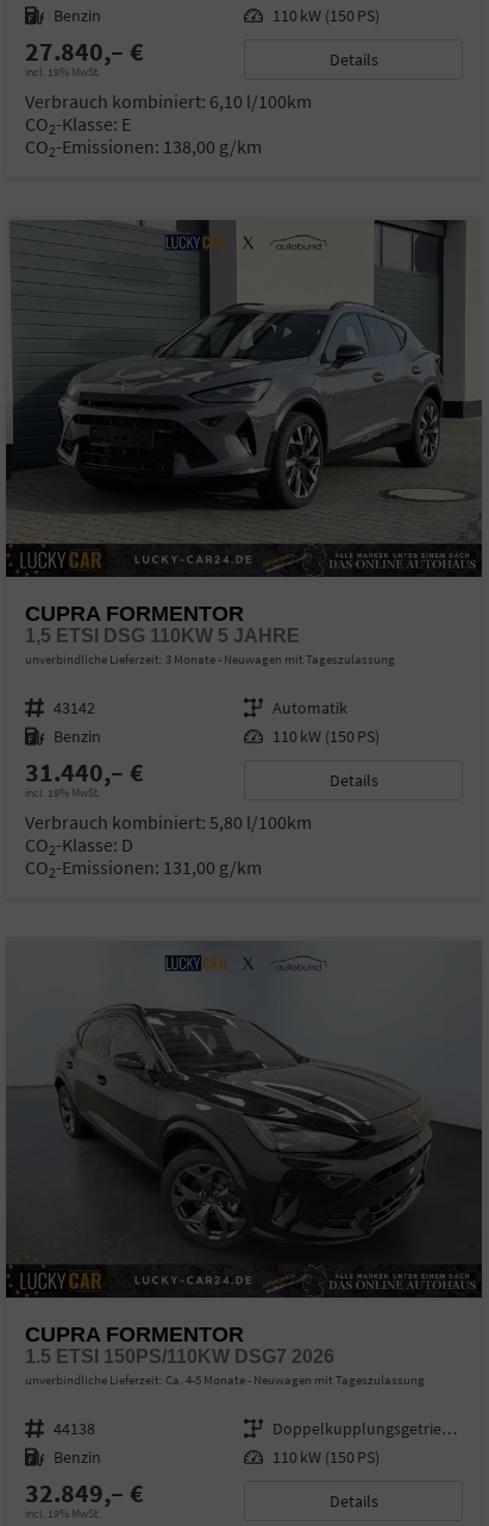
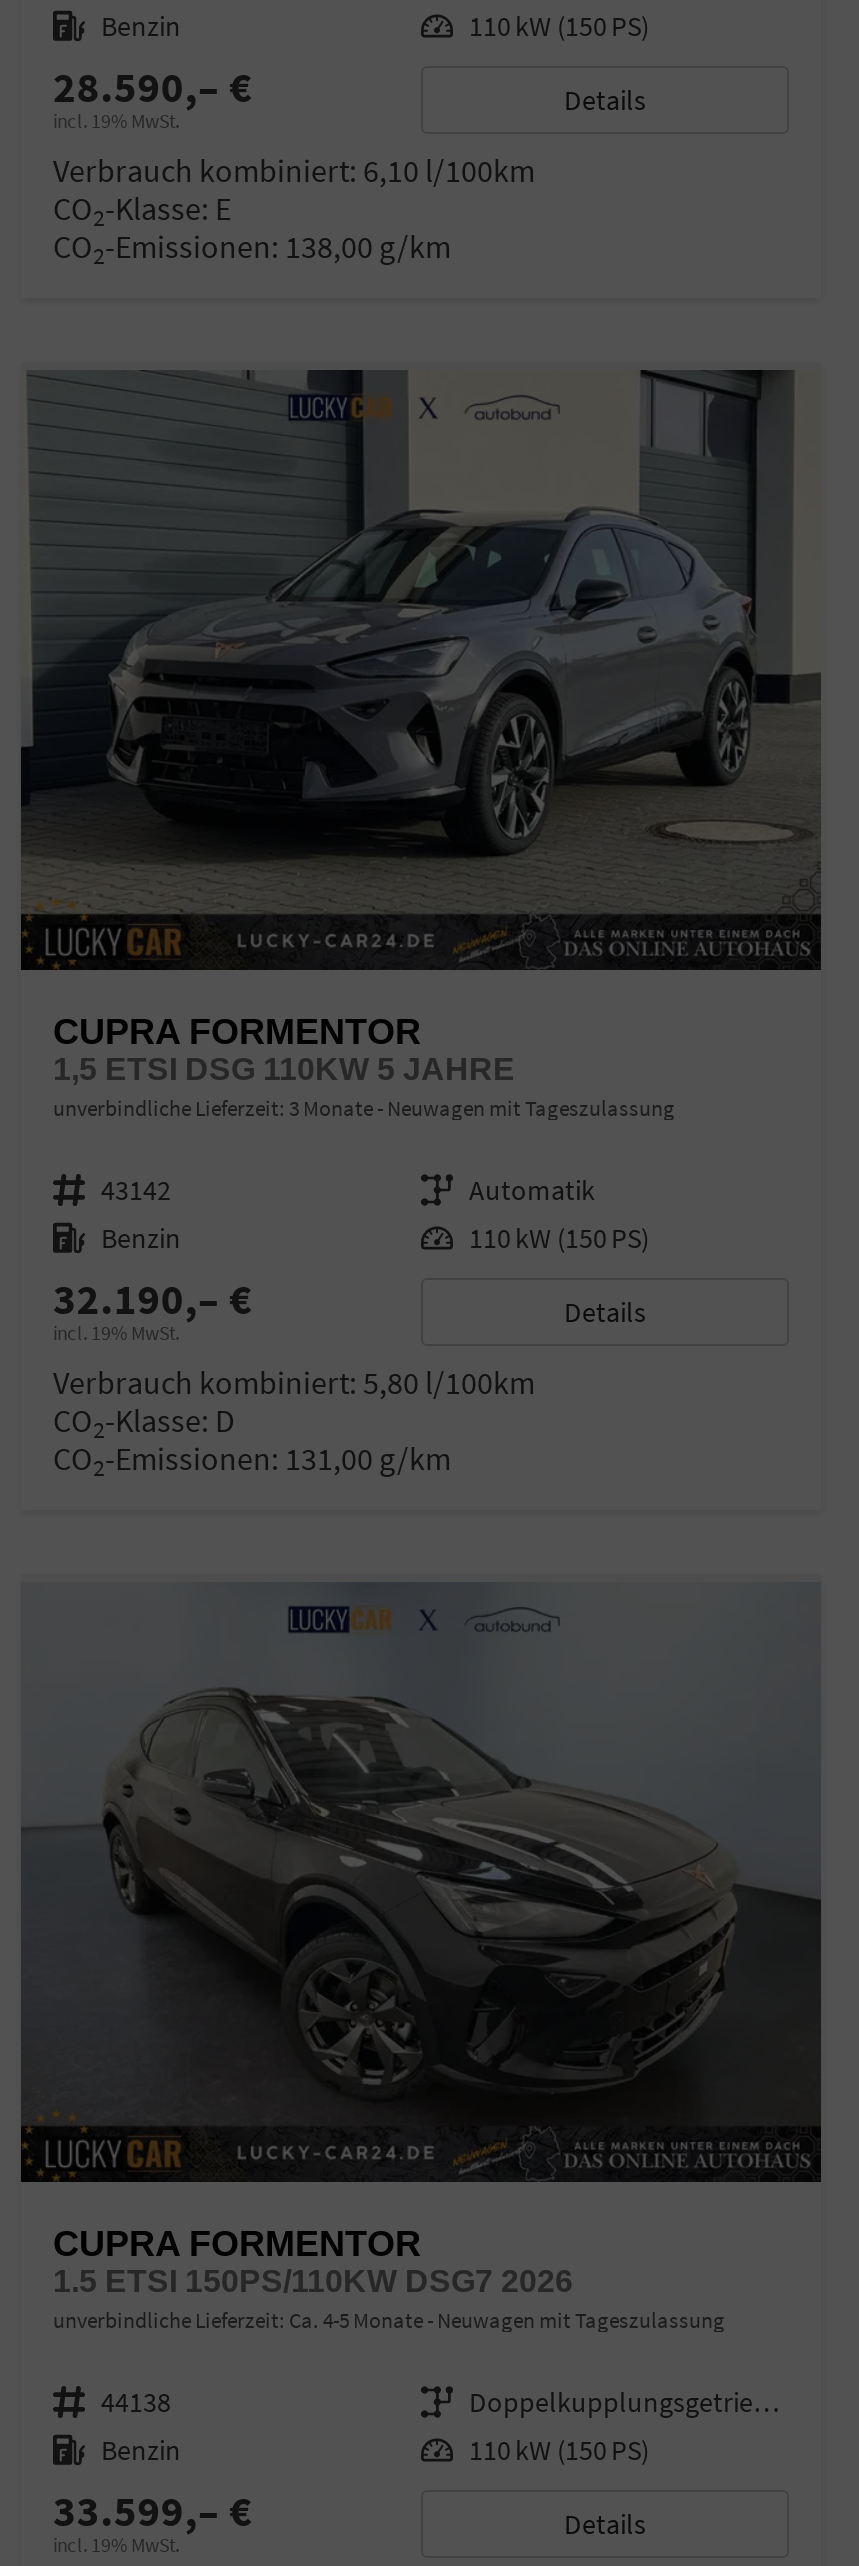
- 27.840,– €
+ 28.590,– €

- 31.440,– €
+ 32.190,– €

- 32.849,– €
+ 33.599,– €
